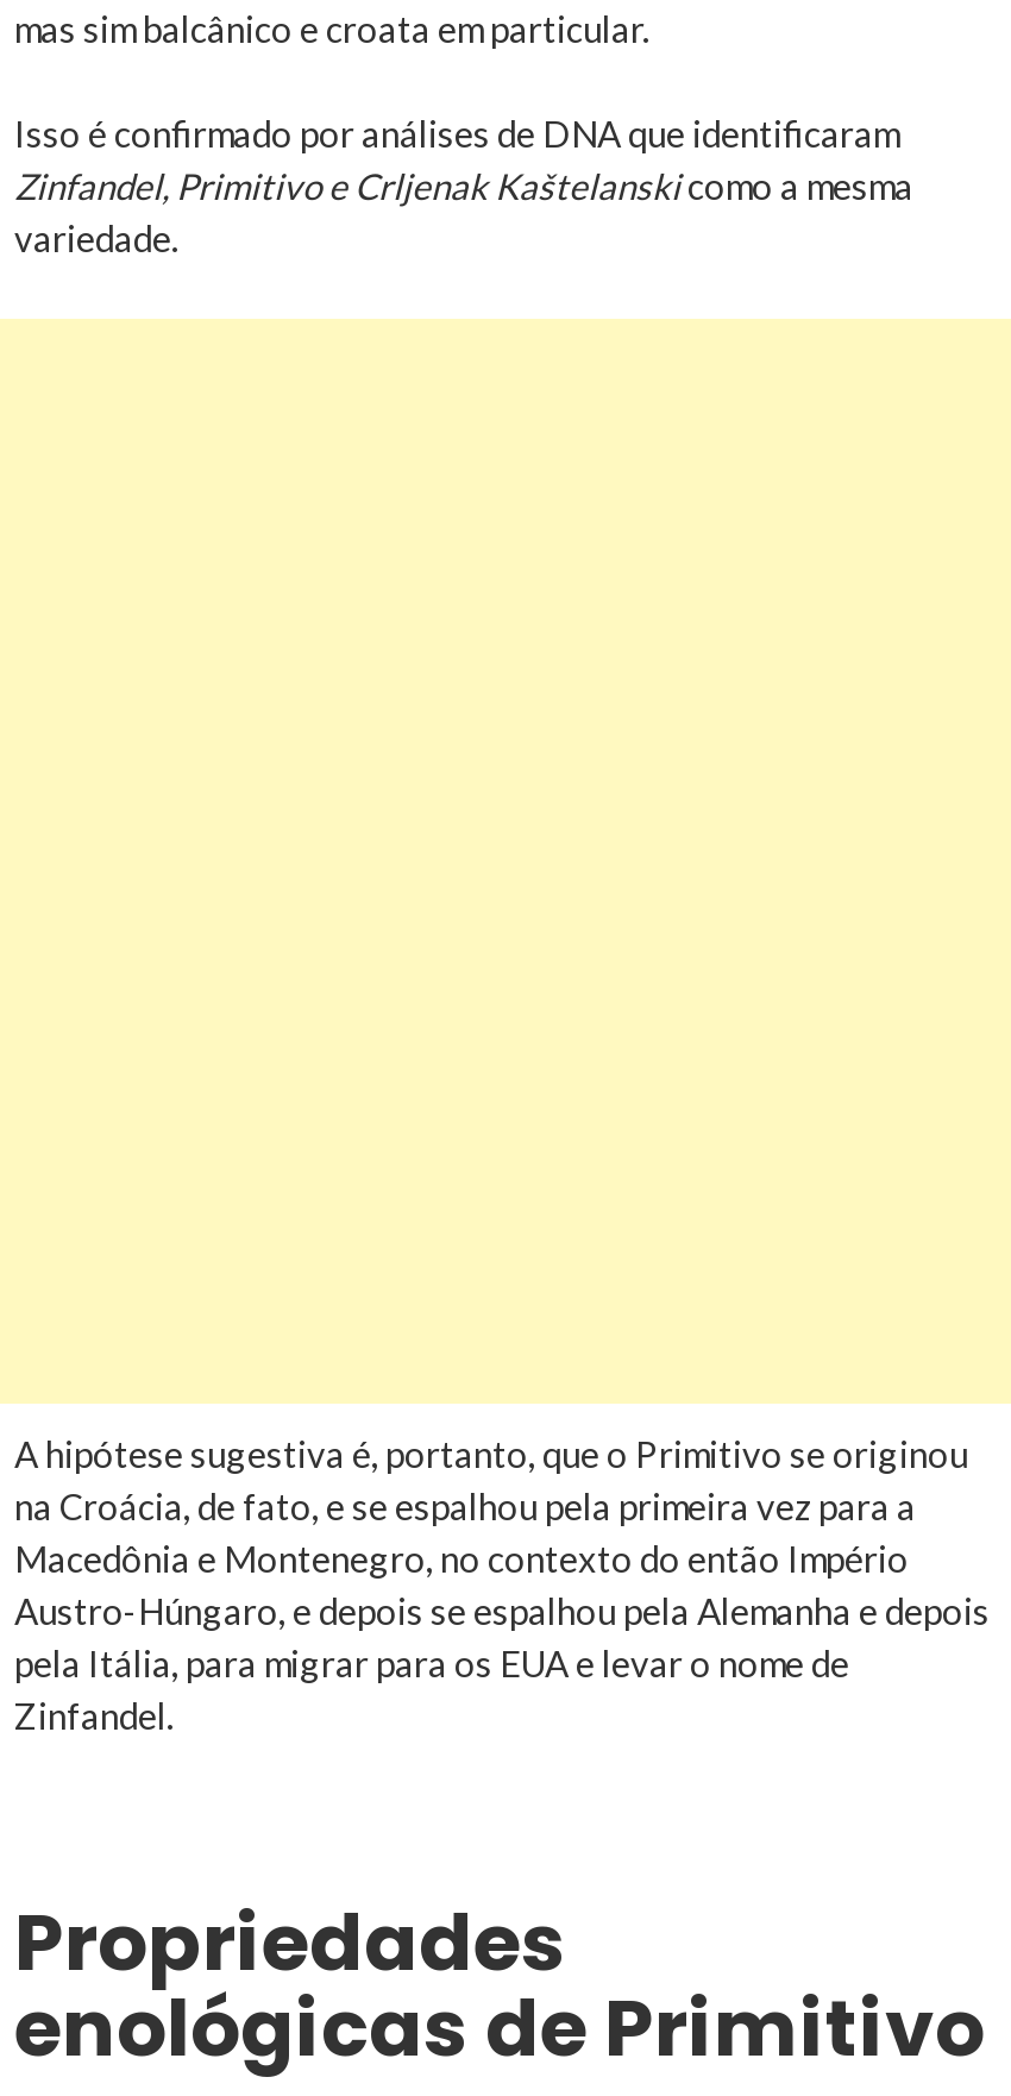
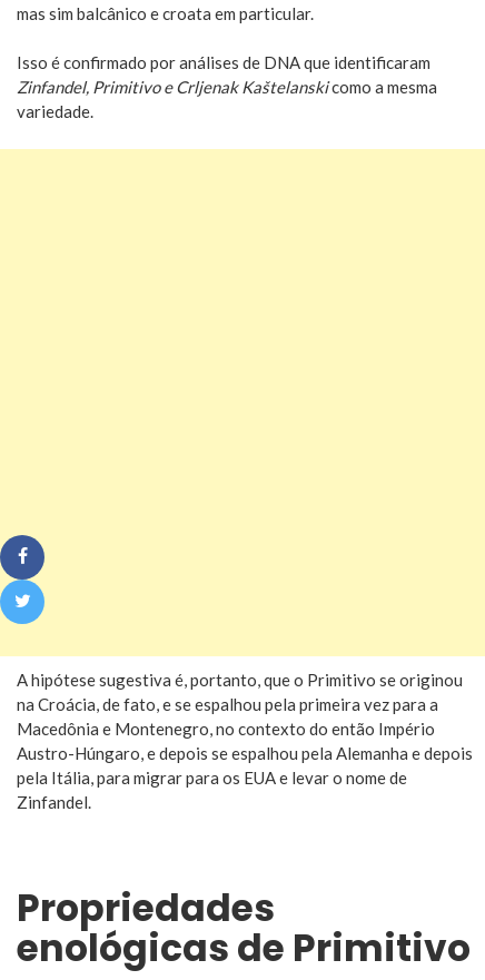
+ [image]
